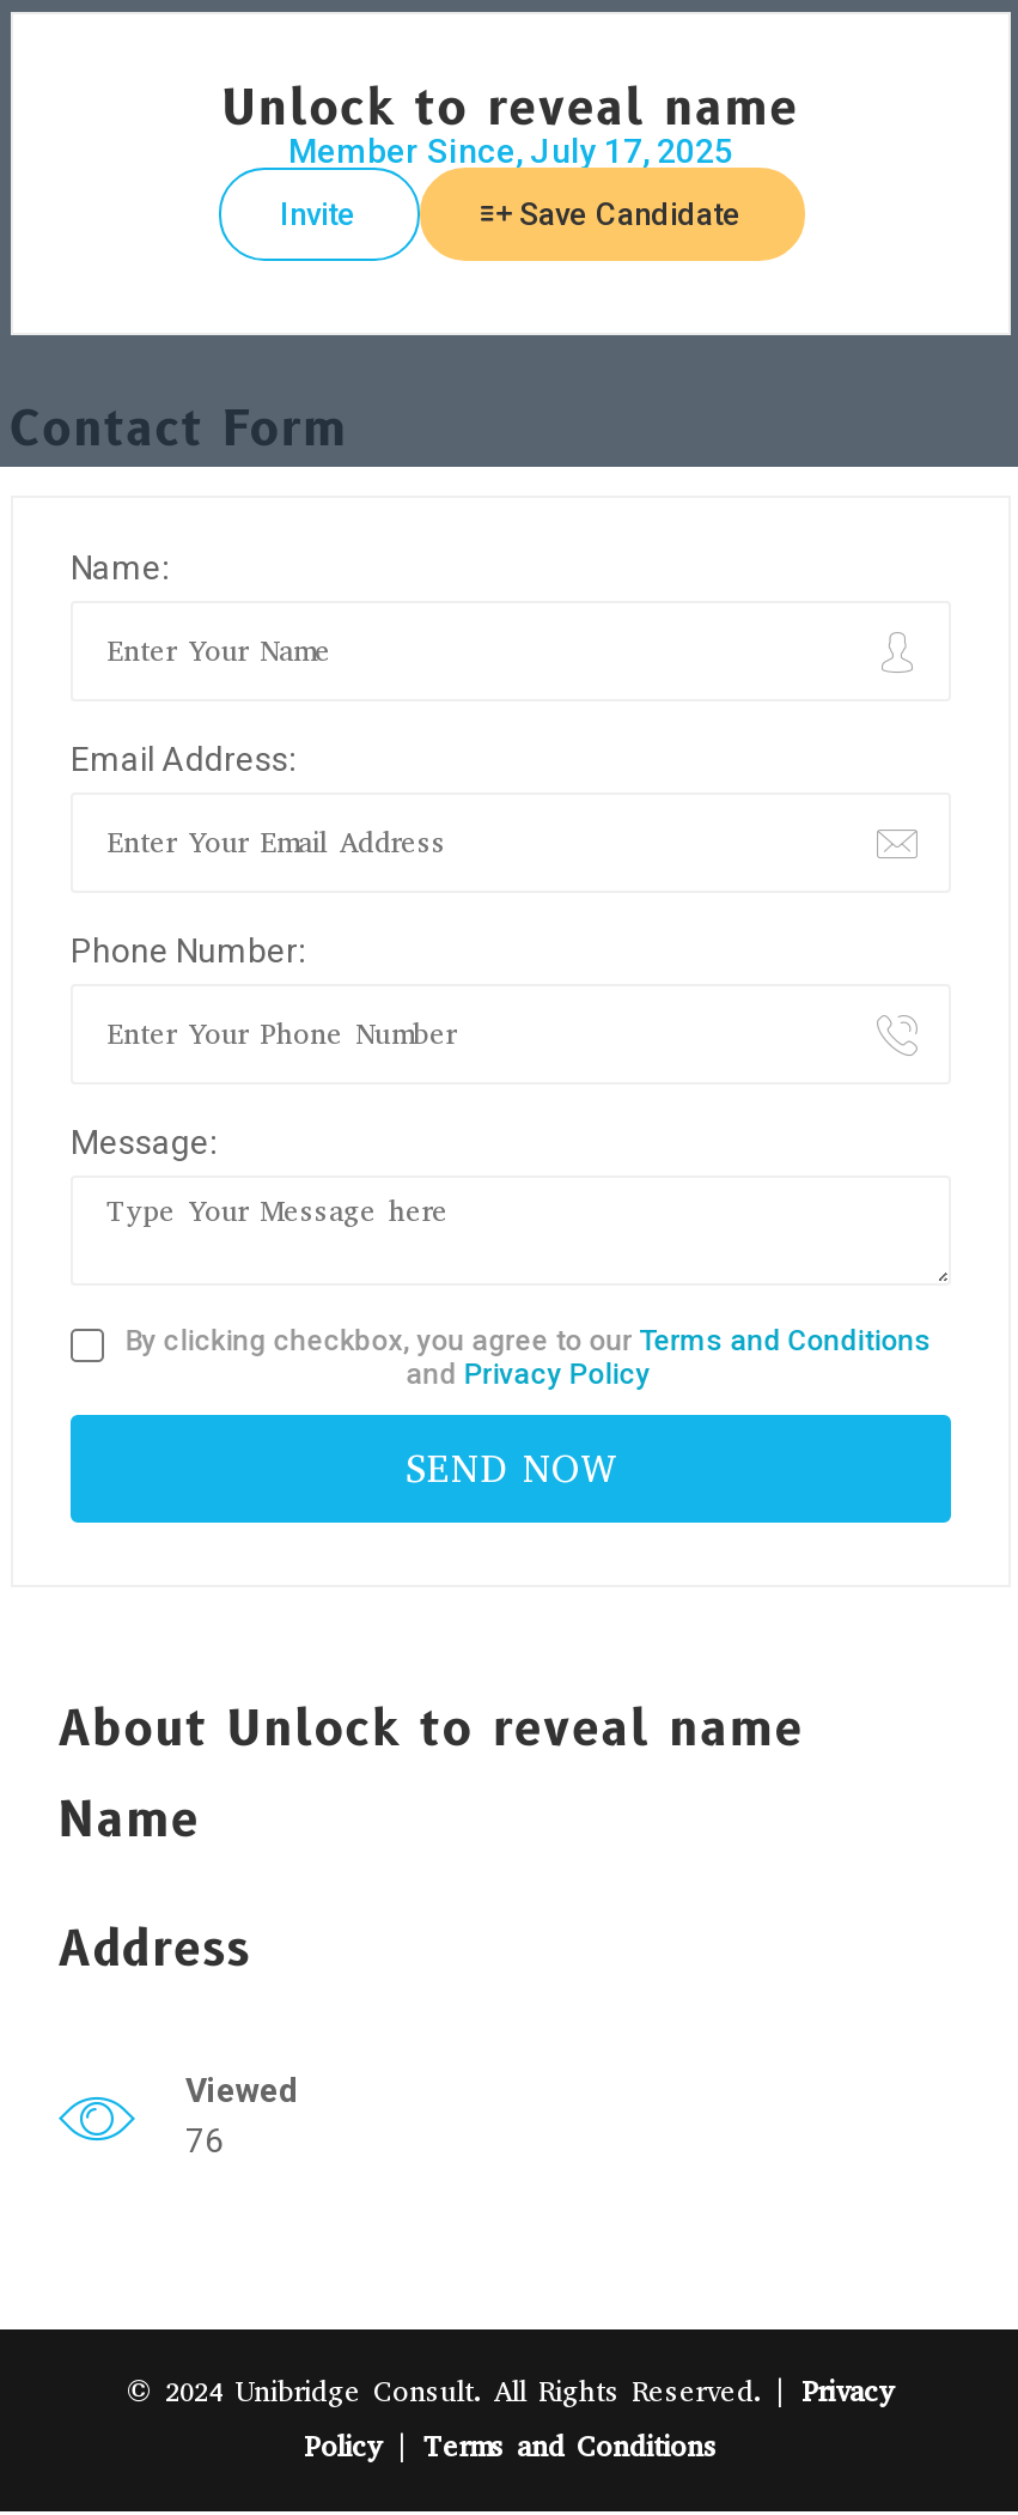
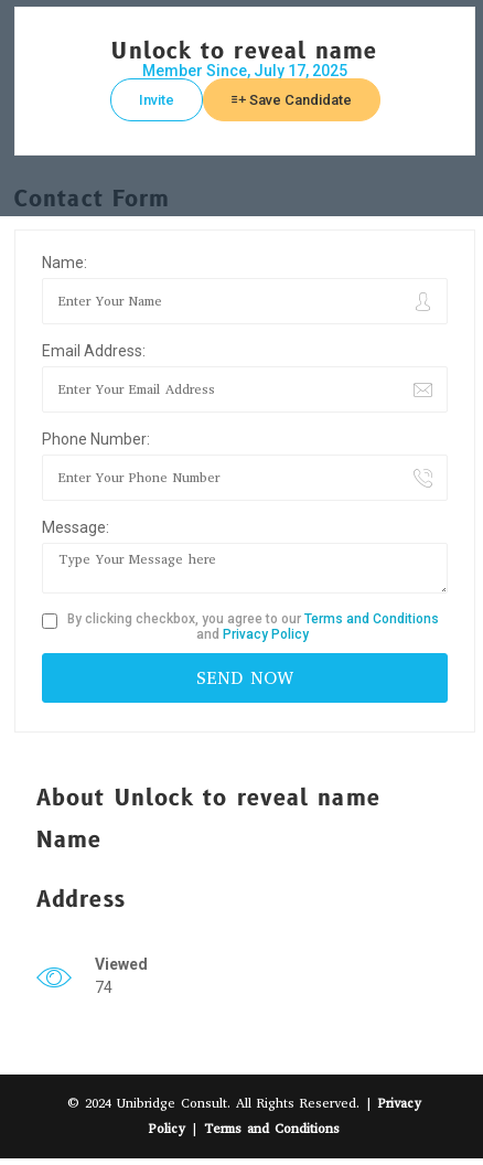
- 76
+ 74
